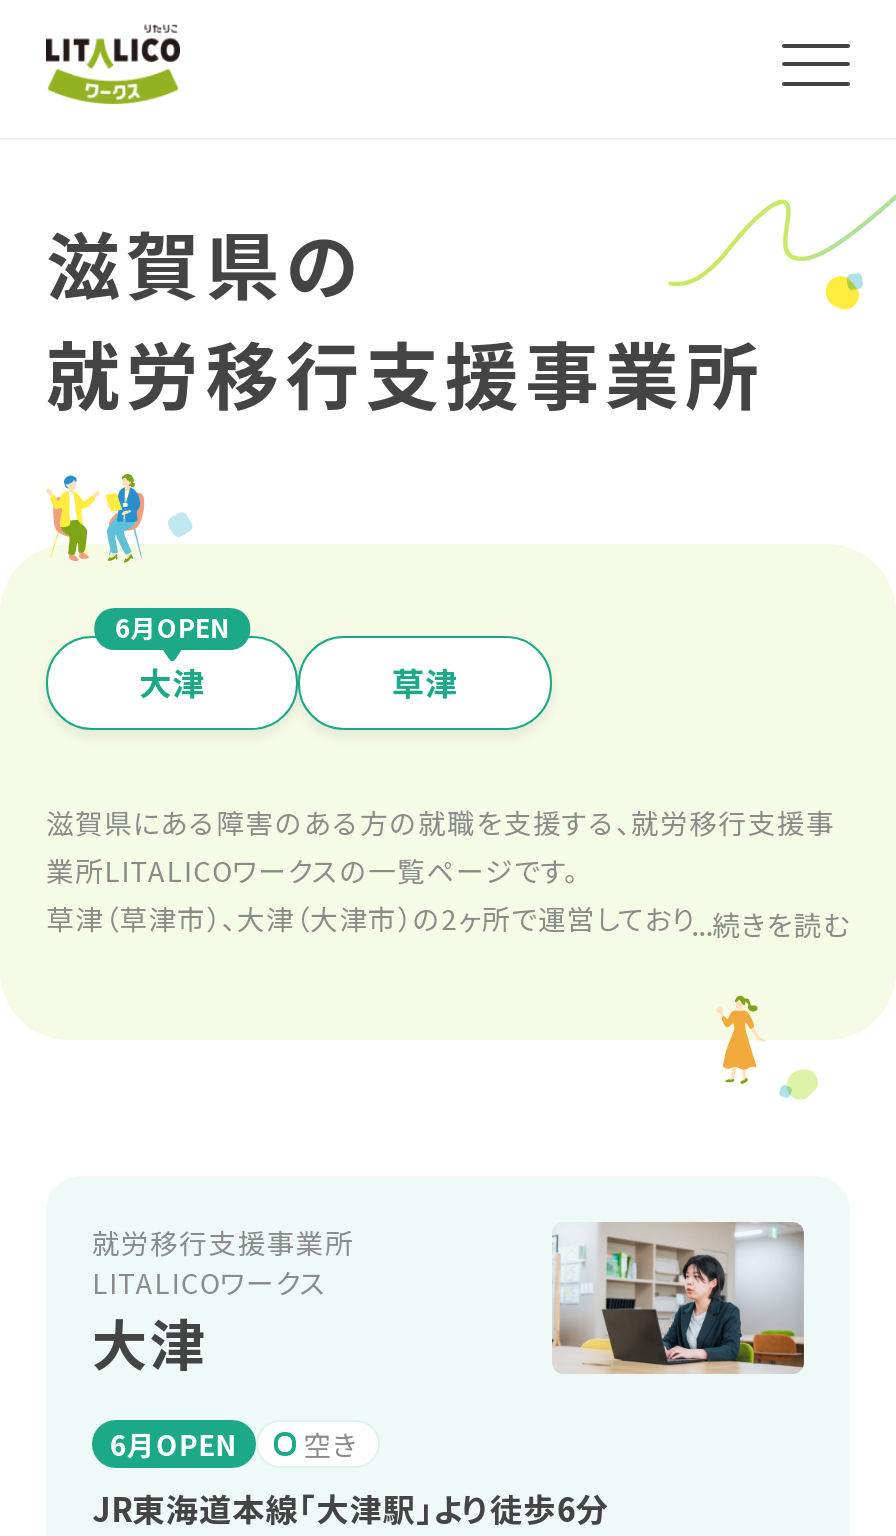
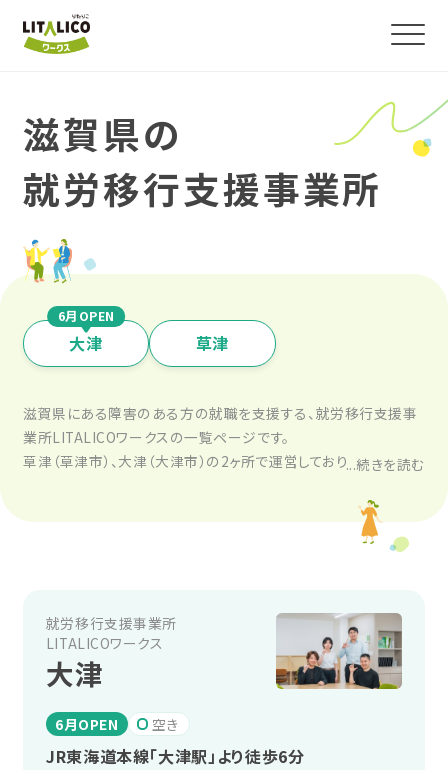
- [image]
+ [image]
